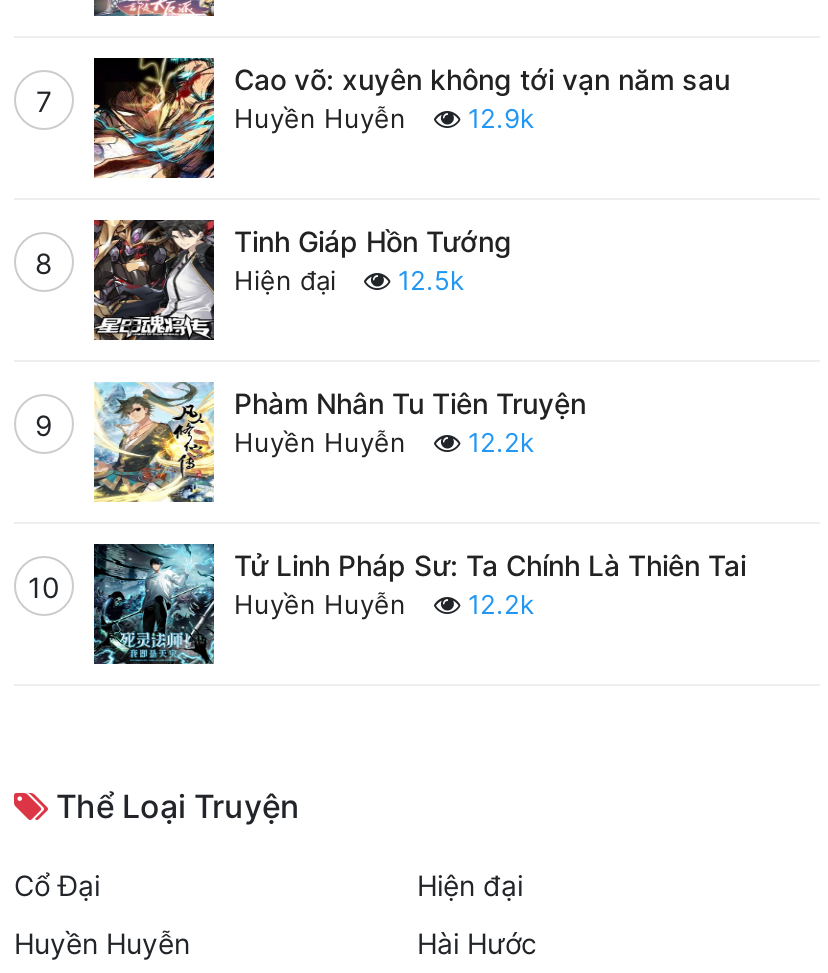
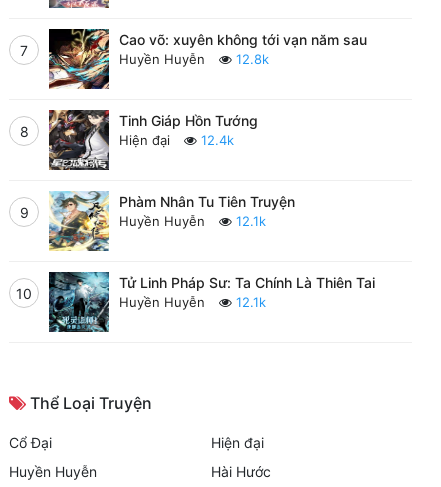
- Huyền Huyễn 12.9k
+ Huyền Huyễn 12.8k

- Hiện đại 12.5k
+ Hiện đại 12.4k

- Huyền Huyễn 12.2k
+ Huyền Huyễn 12.1k

- Huyền Huyễn 12.2k
+ Huyền Huyễn 12.1k
